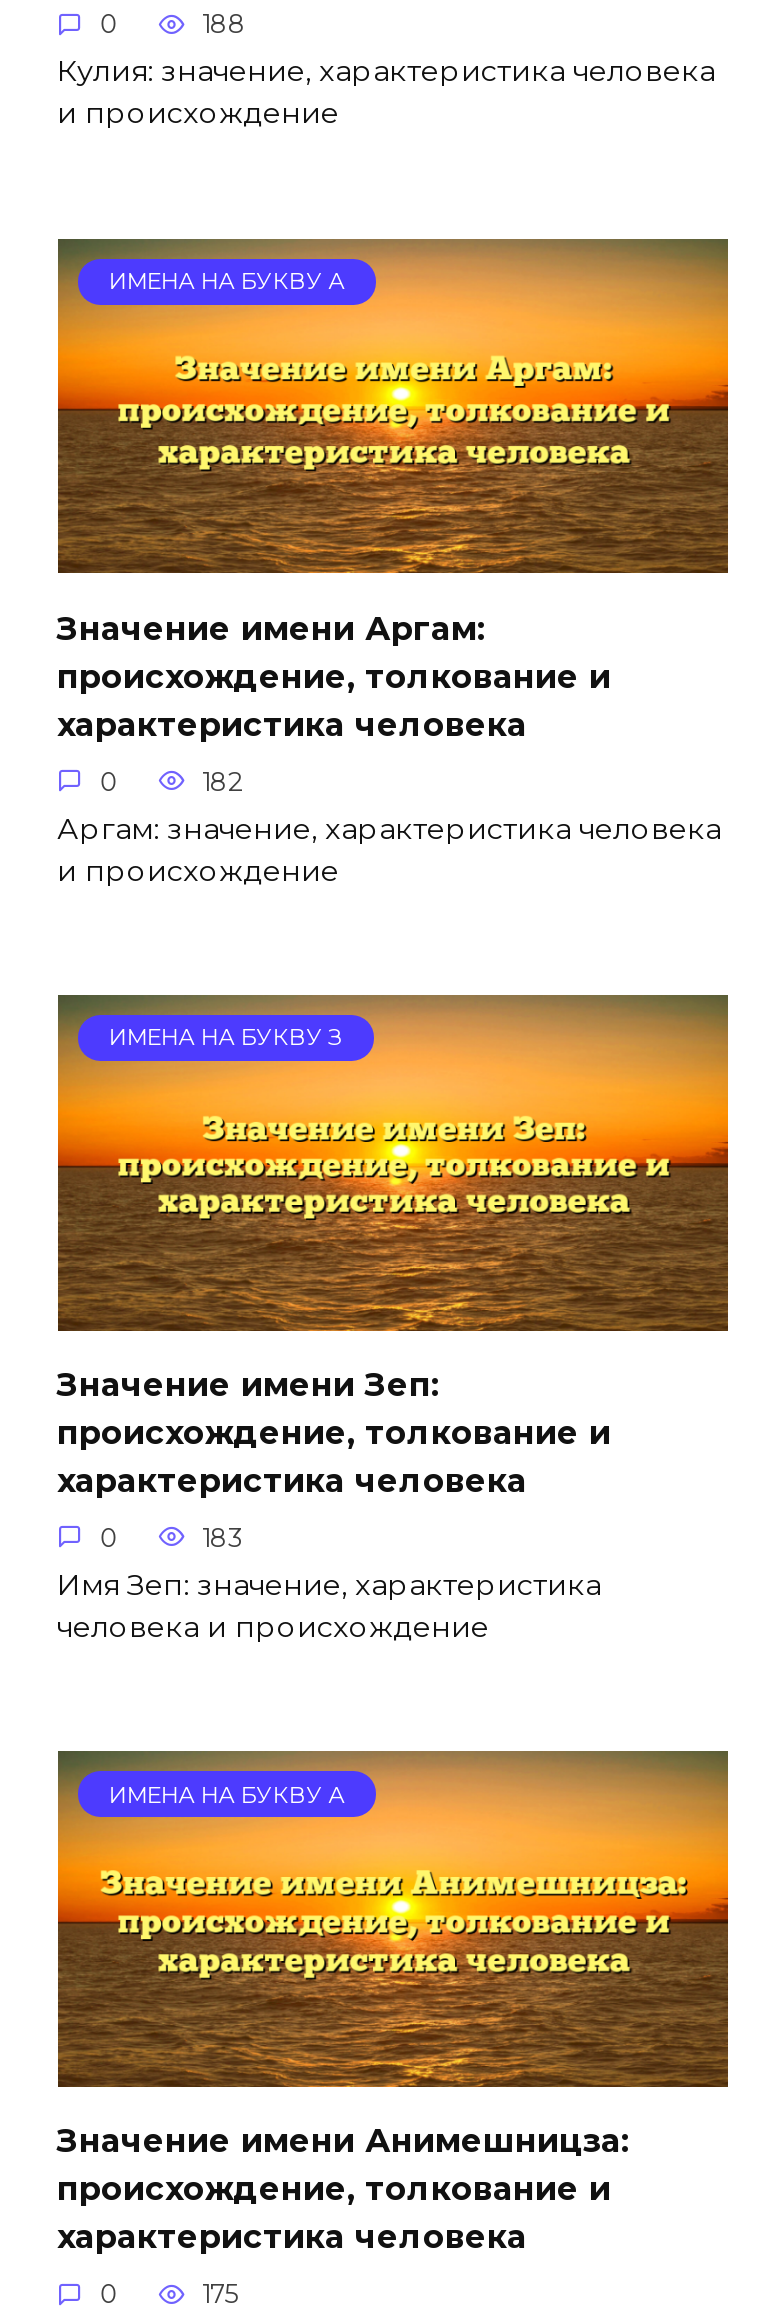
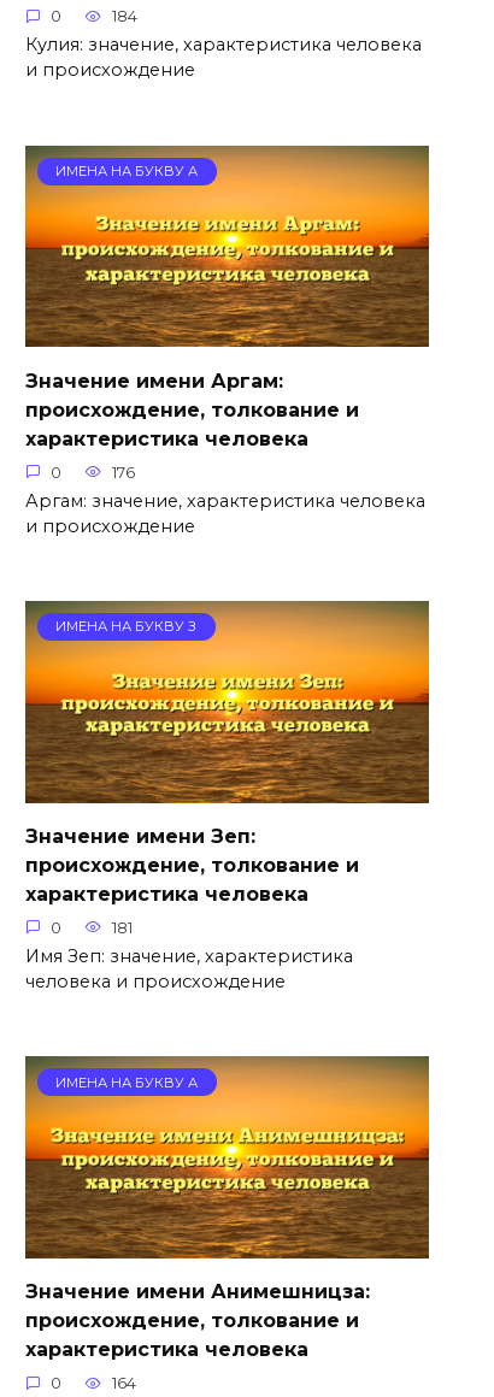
- 188
+ 184

- 182
+ 176

- 183
+ 181

- 175
+ 164
